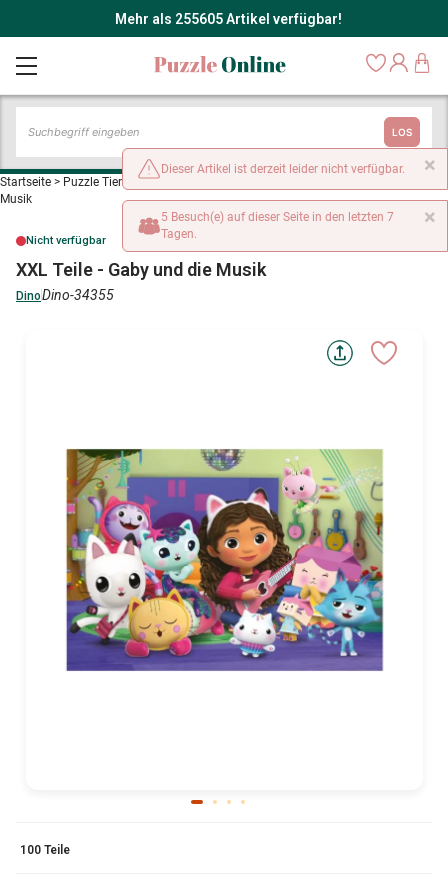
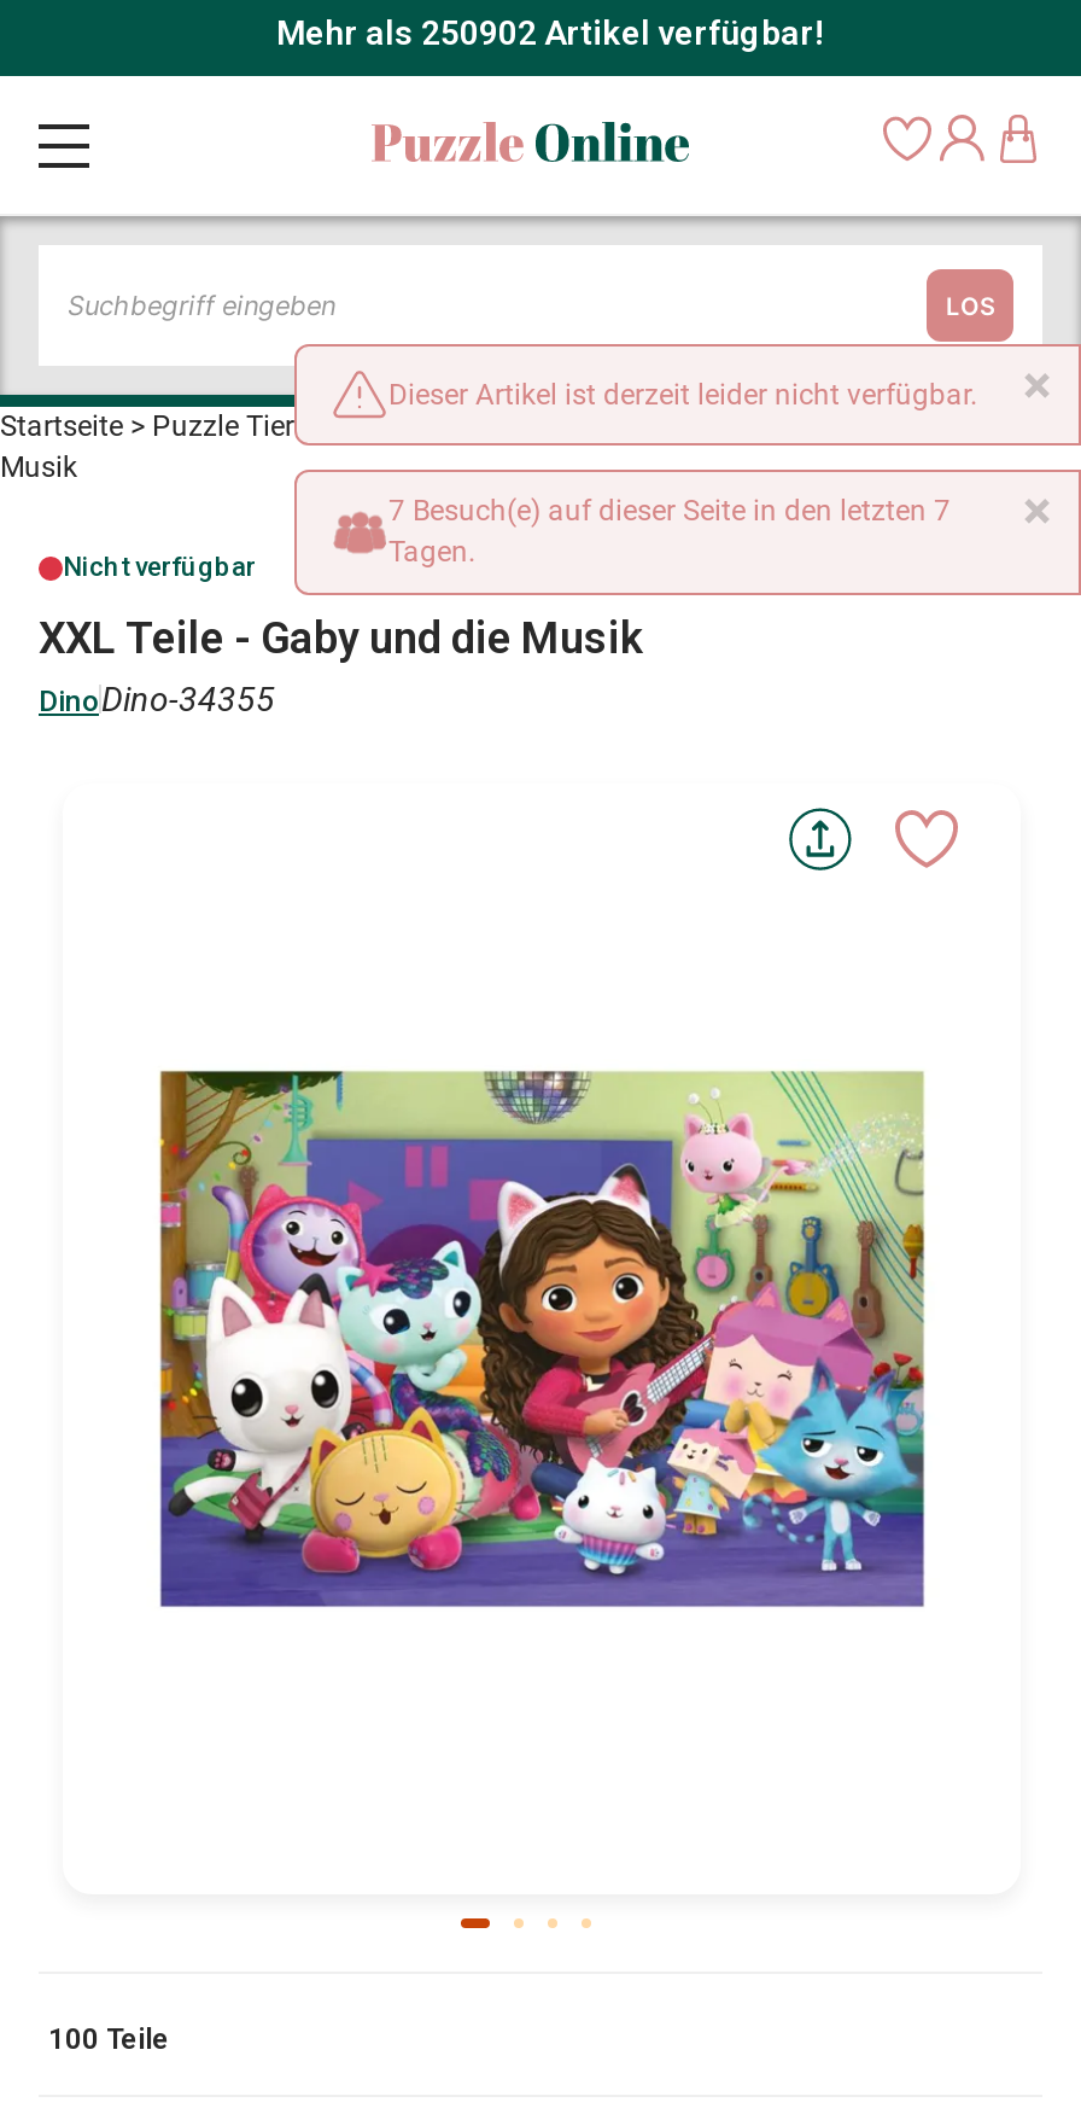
- Mehr als 255605 Artikel verfügbar!
+ Mehr als 250902 Artikel verfügbar!

- 5 Besuch(e) auf dieser Seite in den letzten 7
+ 7 Besuch(e) auf dieser Seite in den letzten 7
